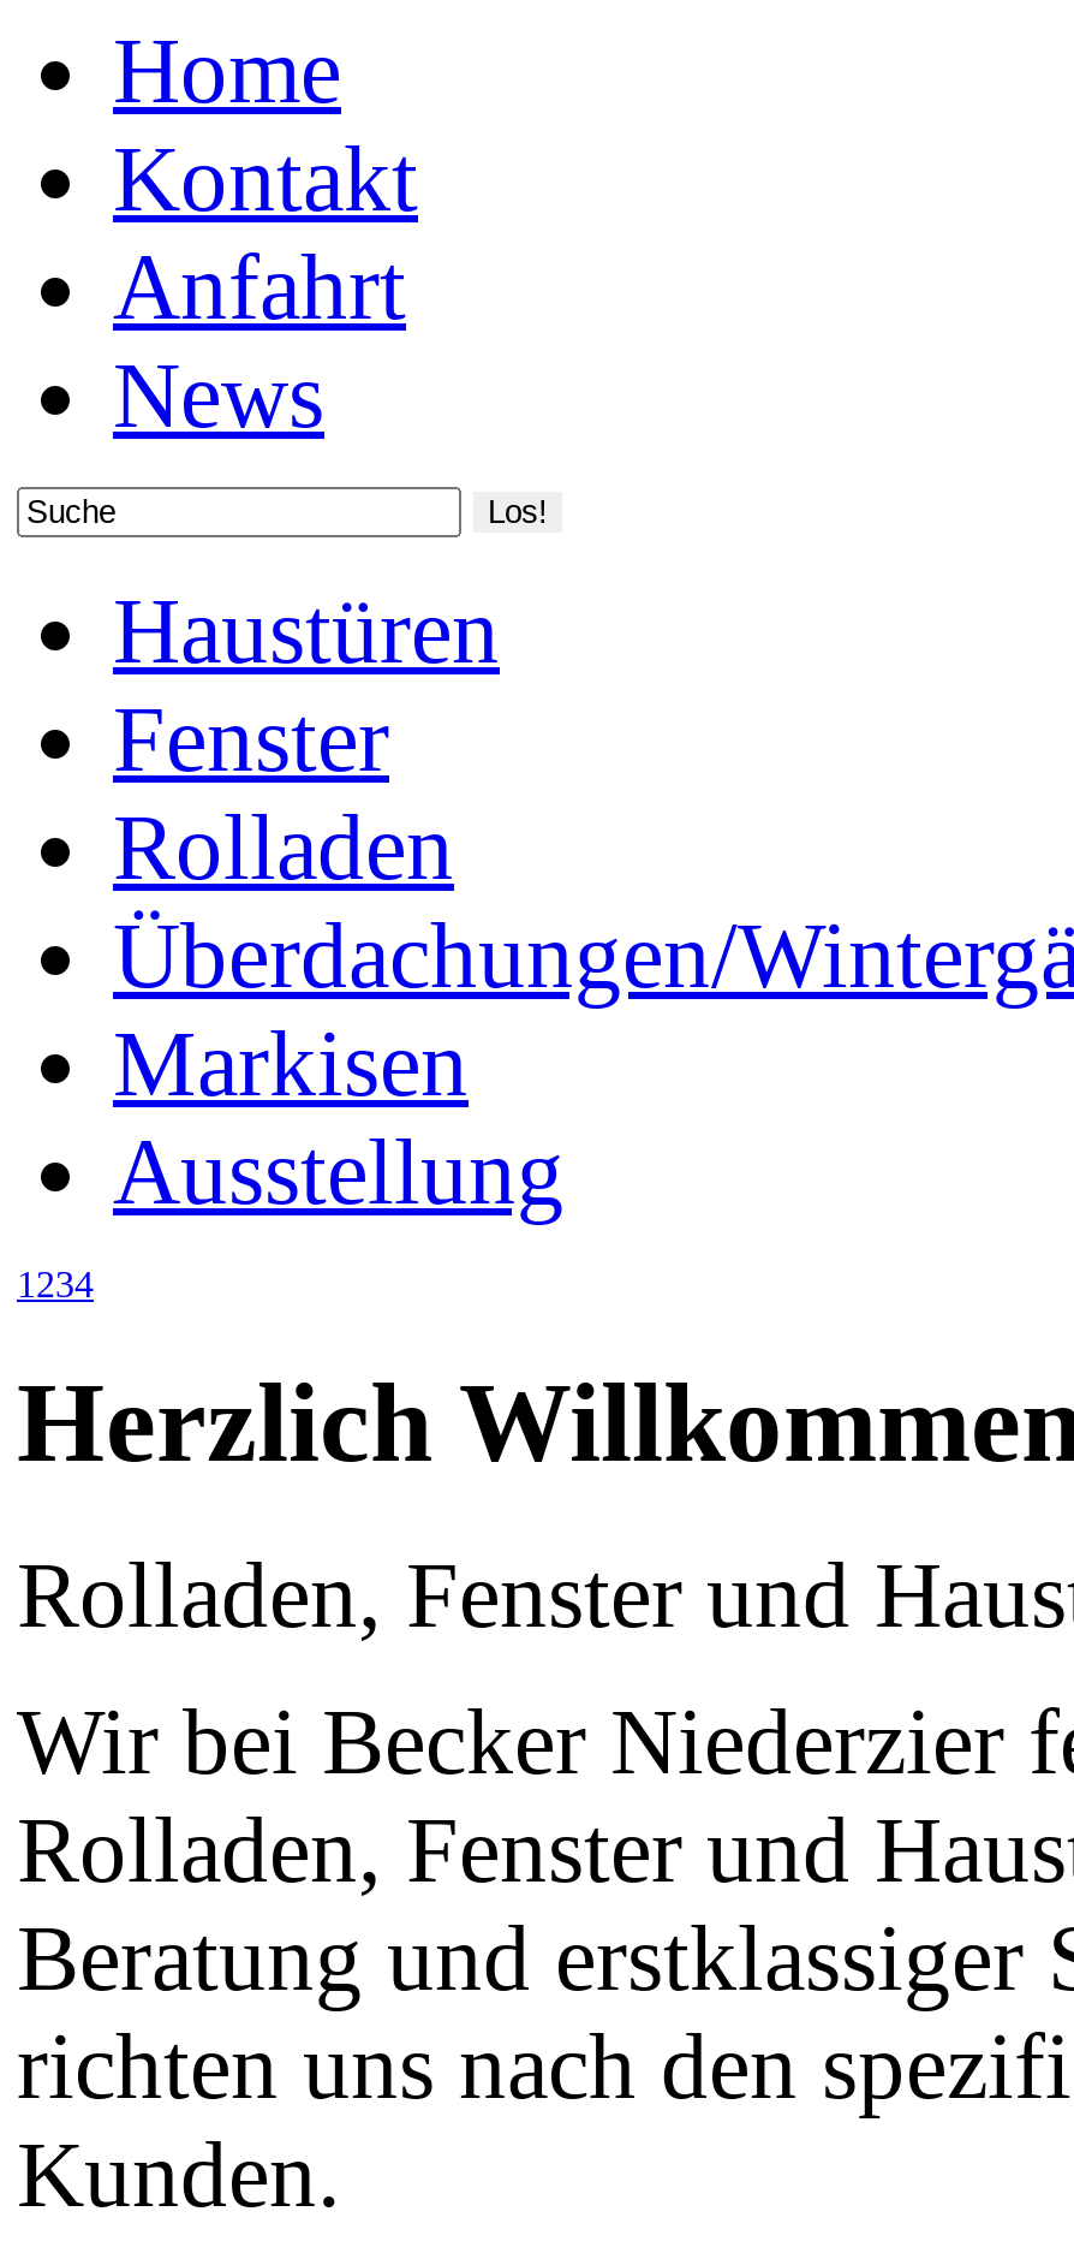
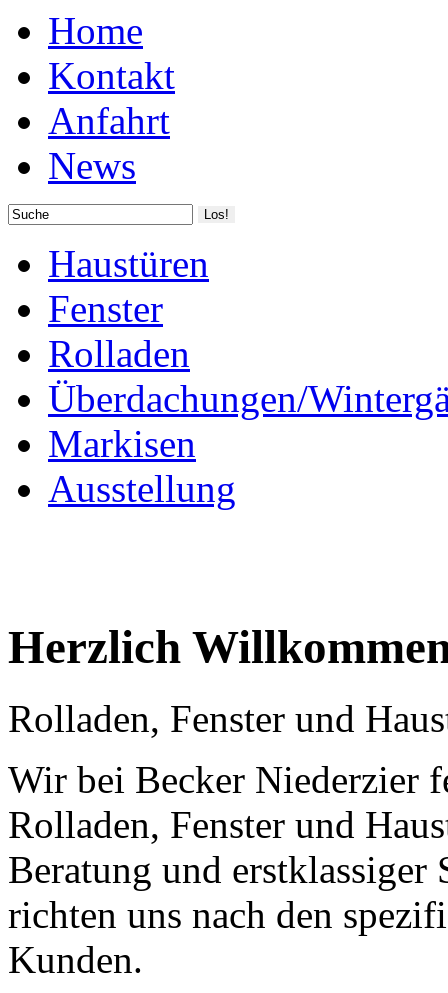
- 1 234
